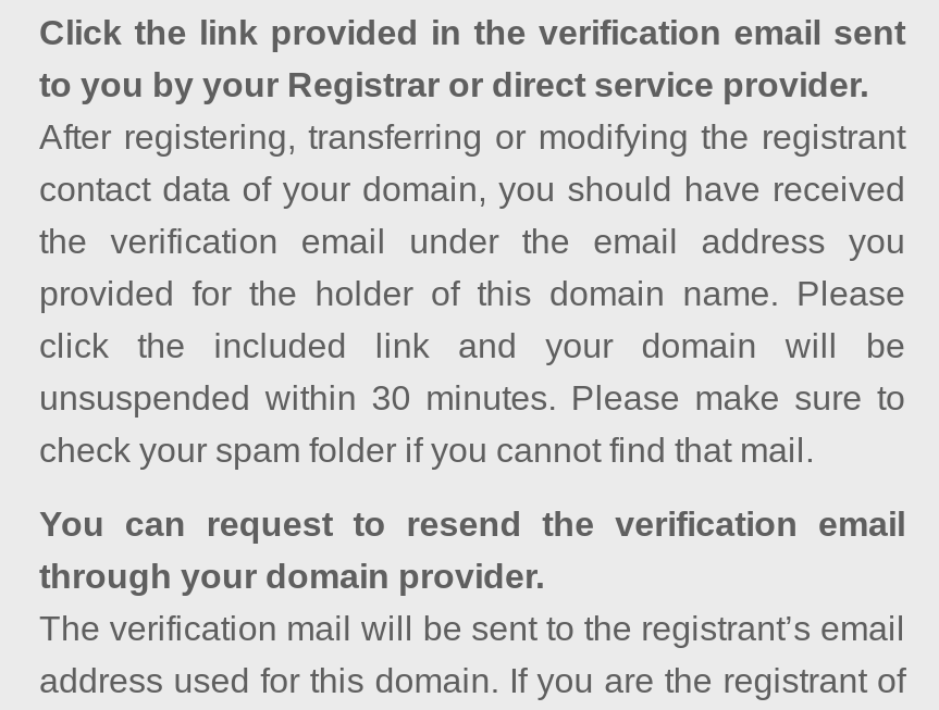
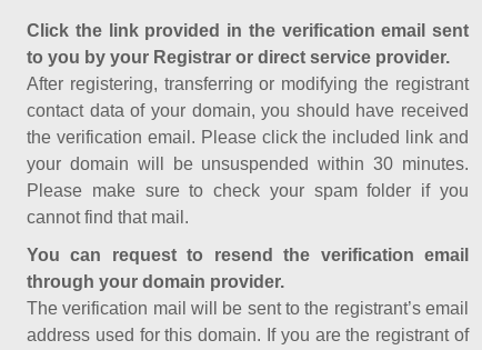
- the verification email under the email address you
- provided for the holder of this domain name. Please
- click the included link and your domain will be
- unsuspended within 30 minutes. Please make sure to
- check your spam folder if you cannot find that mail.
+ the verification email. Please click the included link and
+ your domain will be unsuspended within 30 minutes.
+ Please make sure to check your spam folder if you
+ cannot find that mail.
